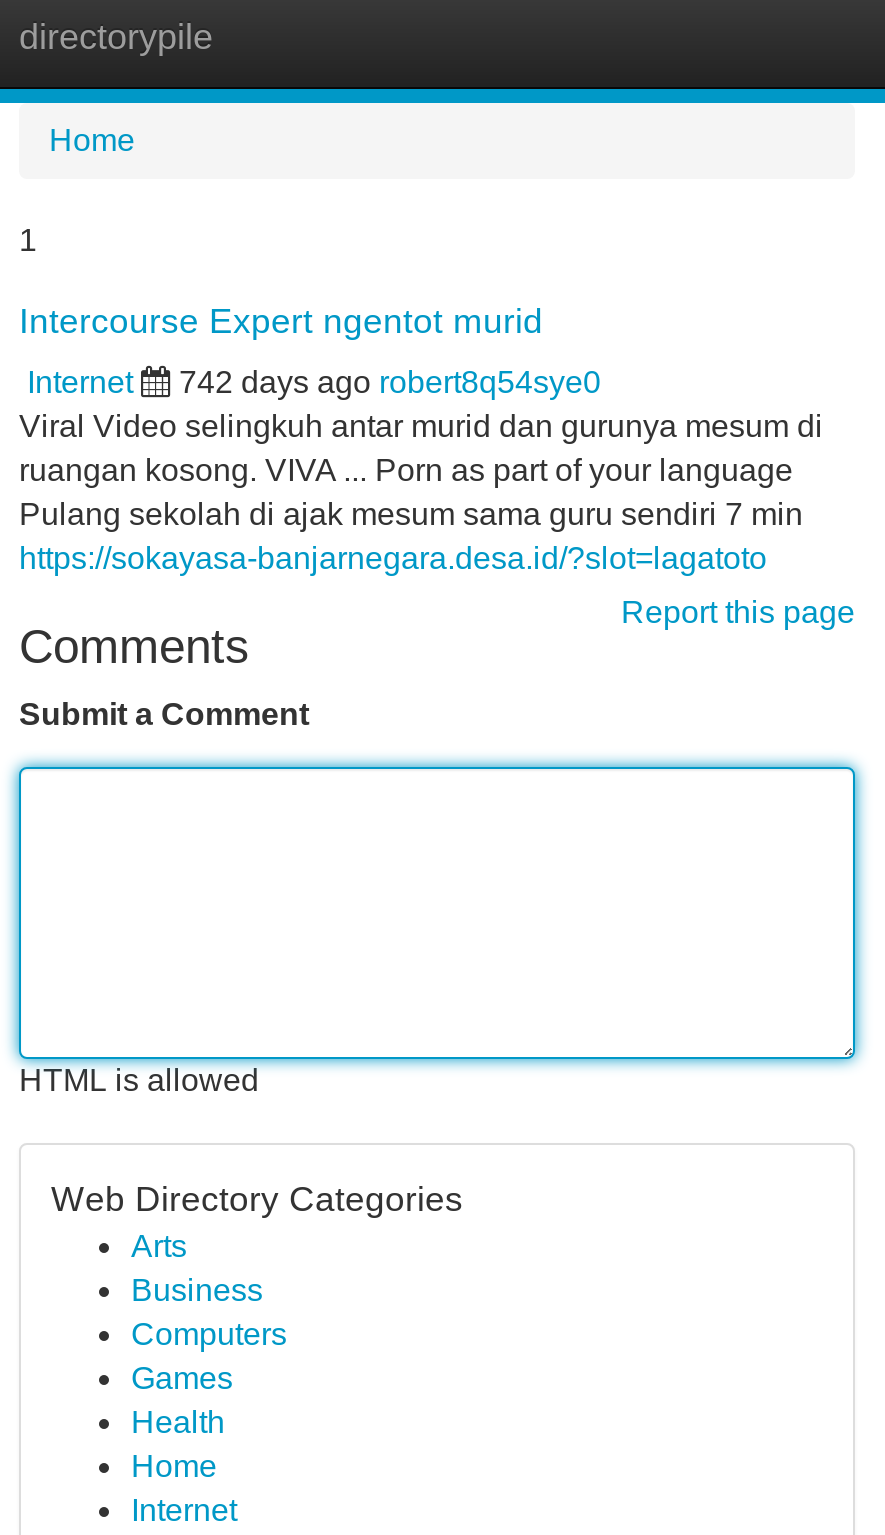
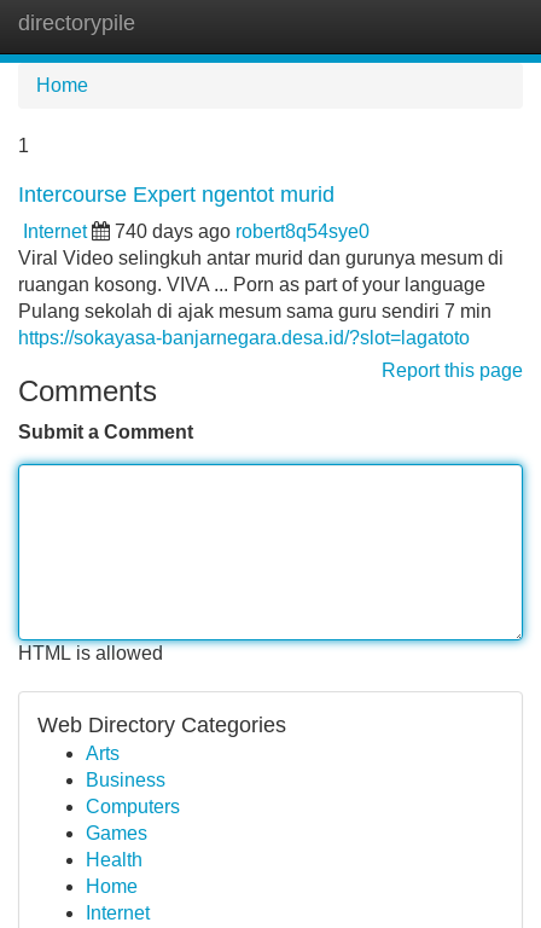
- 742 days ago robert8q54sye0
+ 740 days ago robert8q54sye0
